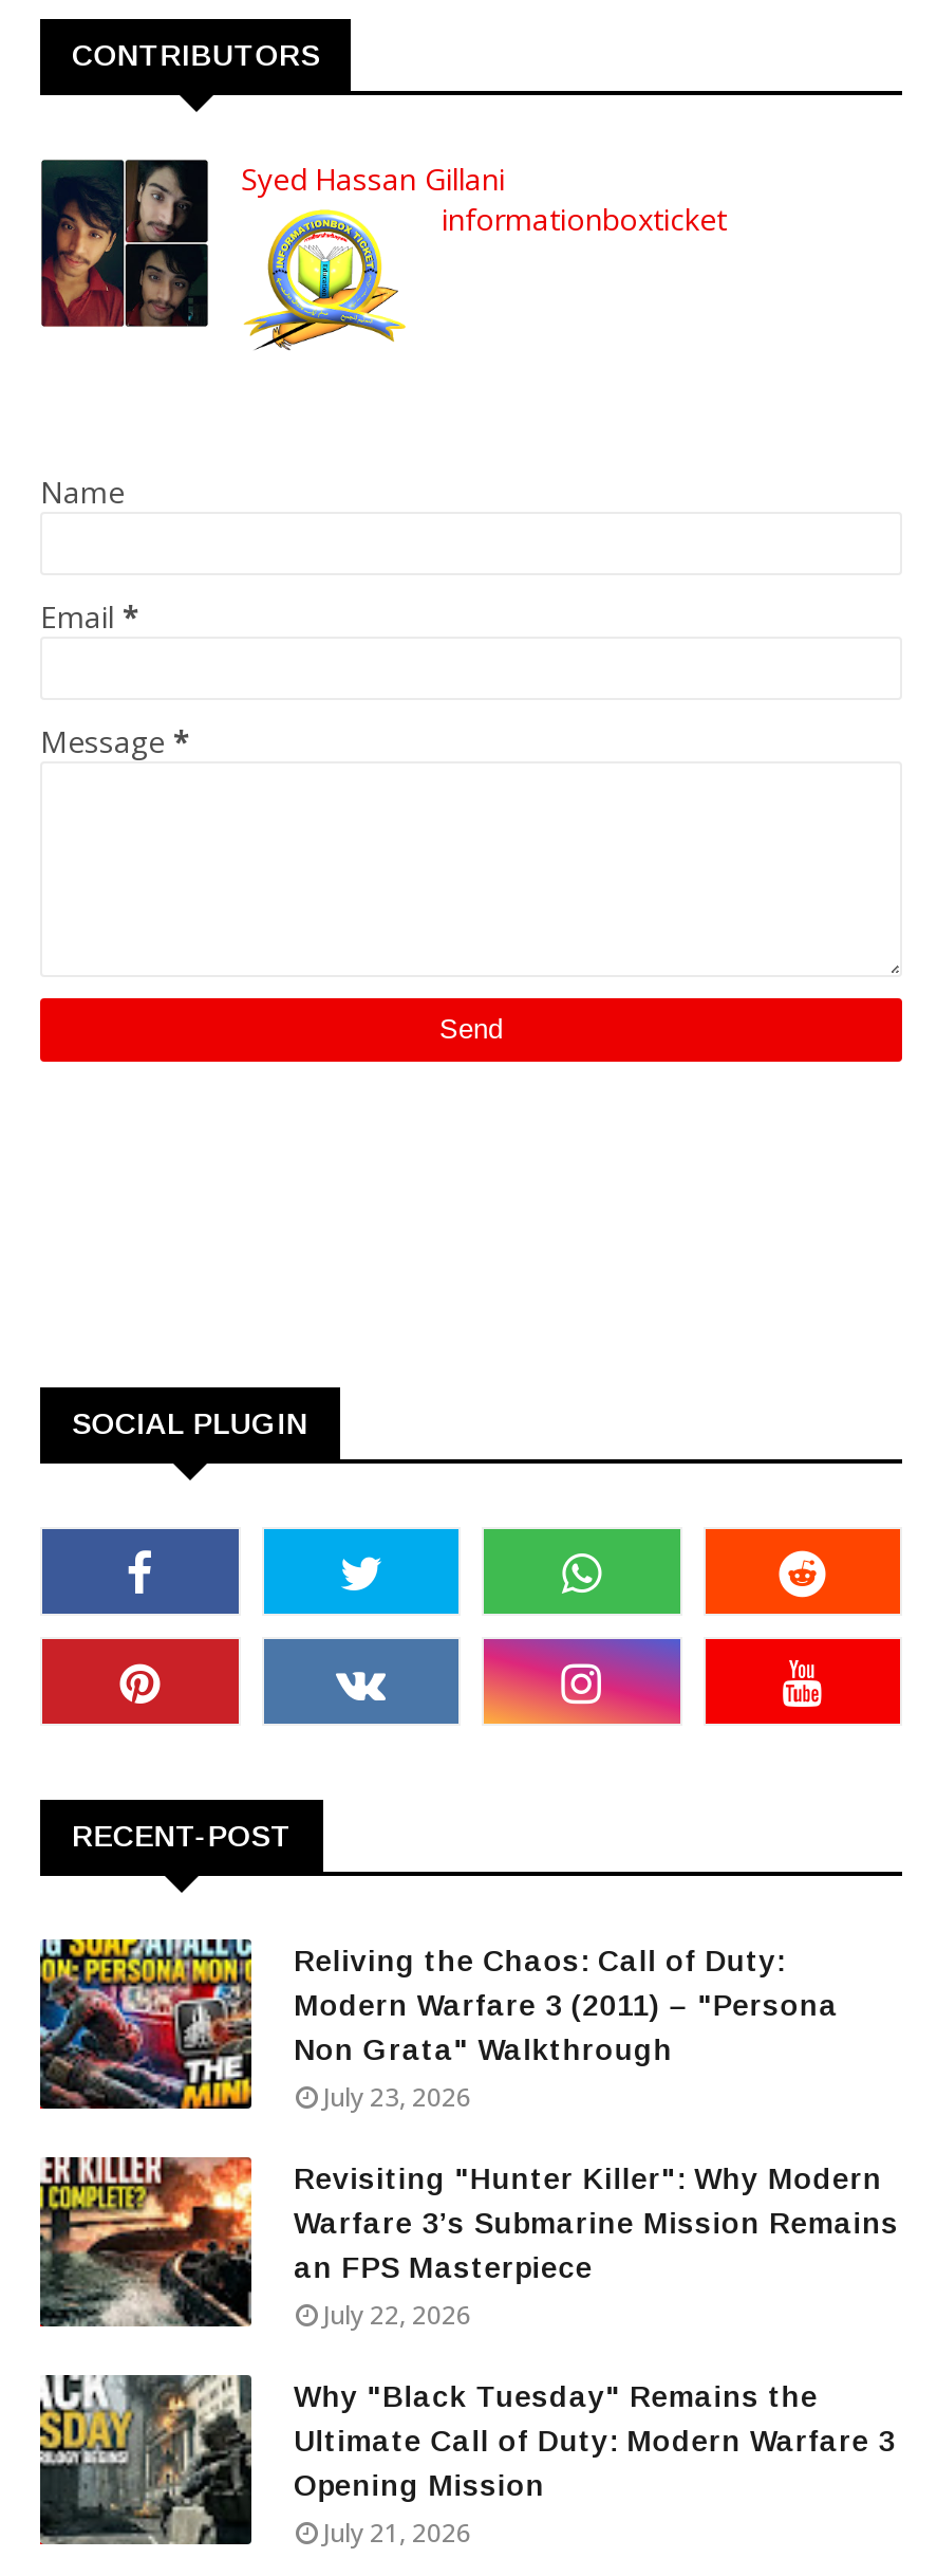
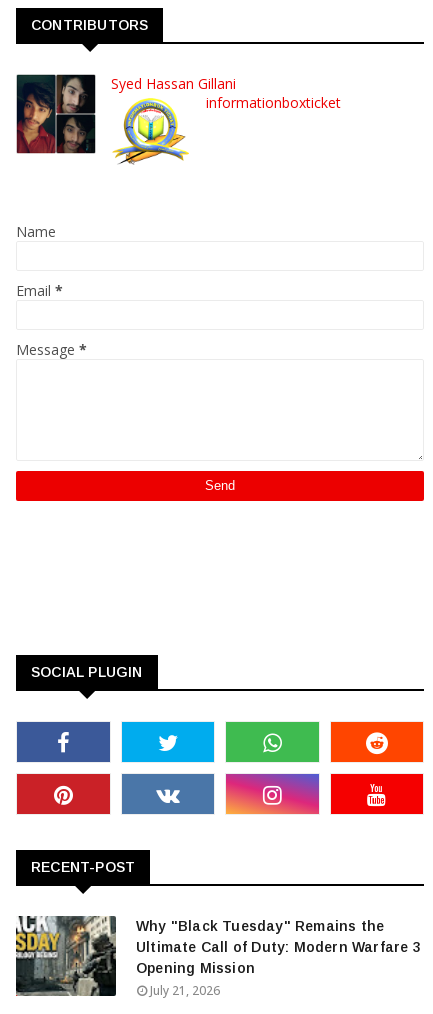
- [image]
- Reliving the Chaos: Call of Duty:
- Modern Warfare 3 (2011) – "Persona
- Non Grata" Walkthrough
- July 23, 2026
- Revisiting "Hunter Killer": Why Modern
- Warfare 3’s Submarine Mission Remains
- an FPS Masterpiece
- July 22, 2026

- [image]
